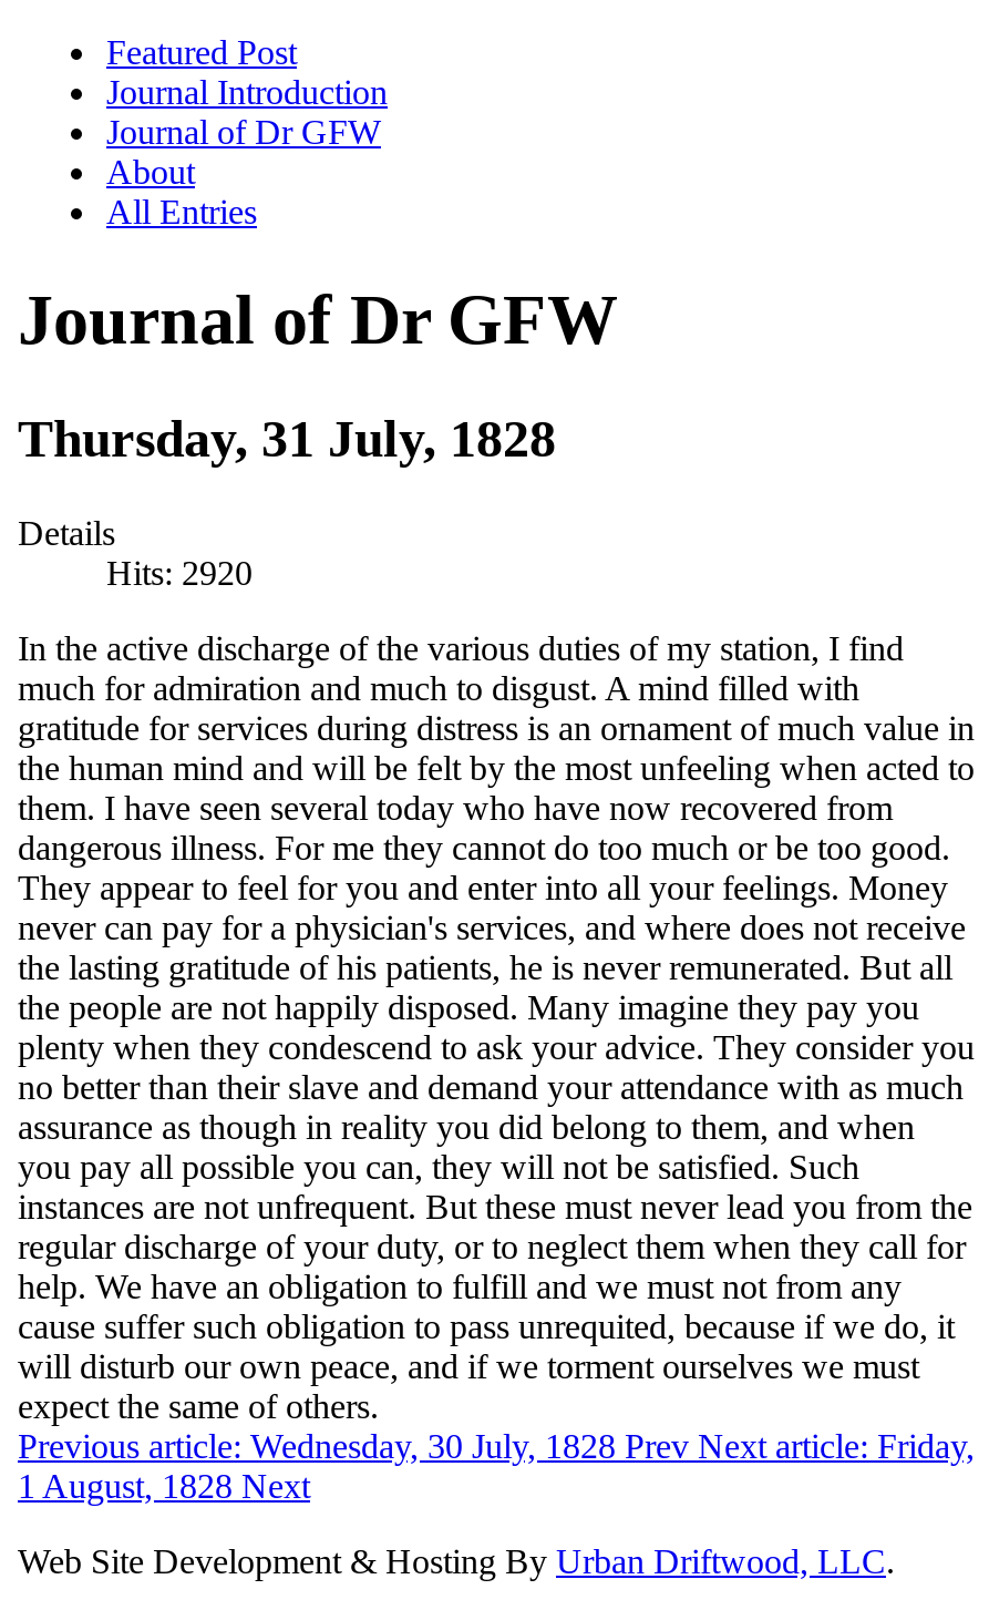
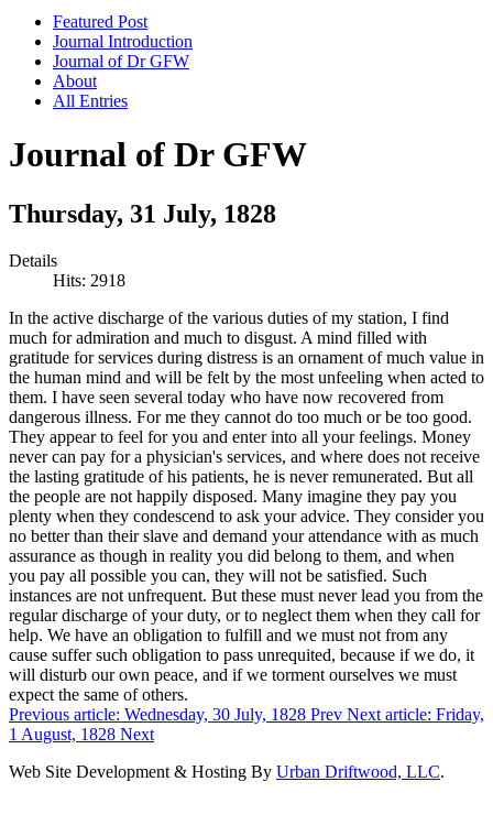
- Hits: 2920
+ Hits: 2918
